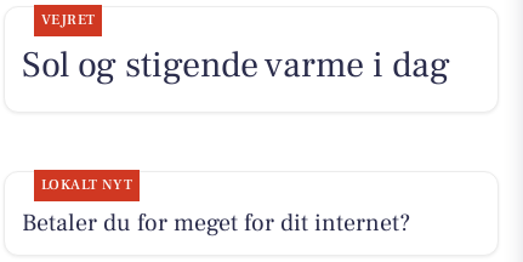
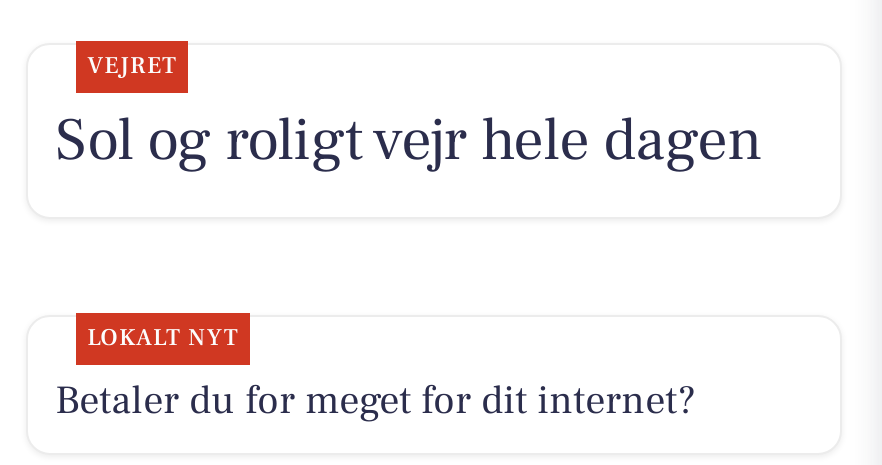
- Sol og stigende varme i dag
+ Sol og roligt vejr hele dagen
